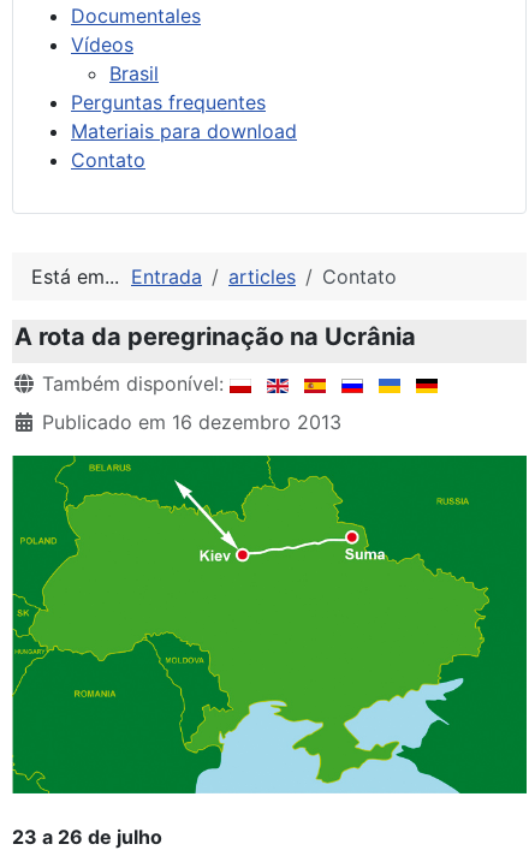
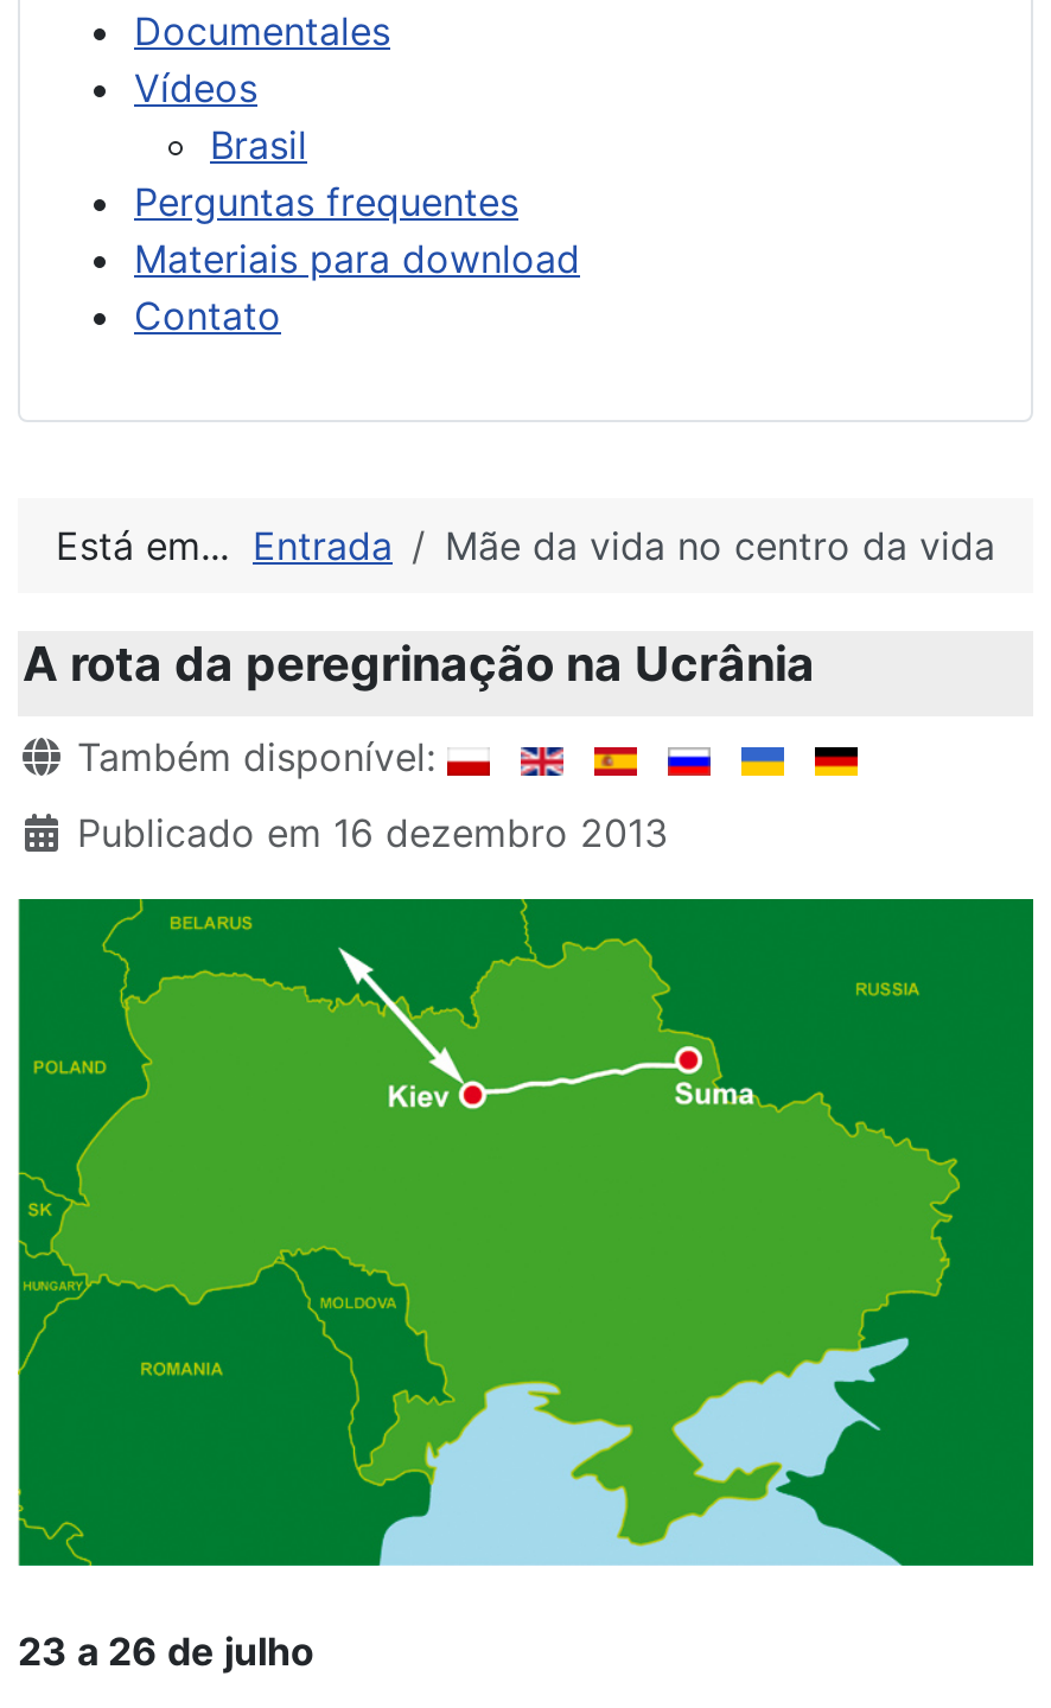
- articles
- Contato
+ Mãe da vida no centro da vida
